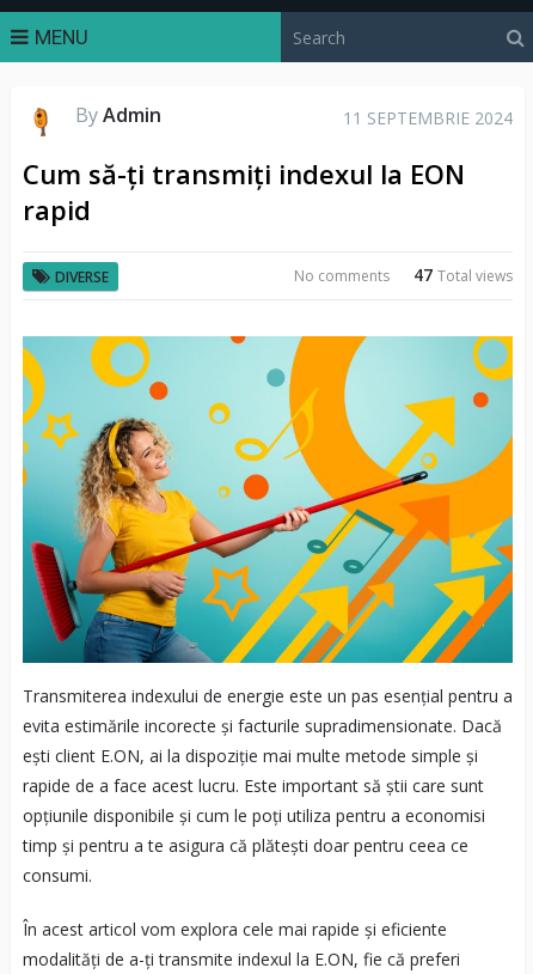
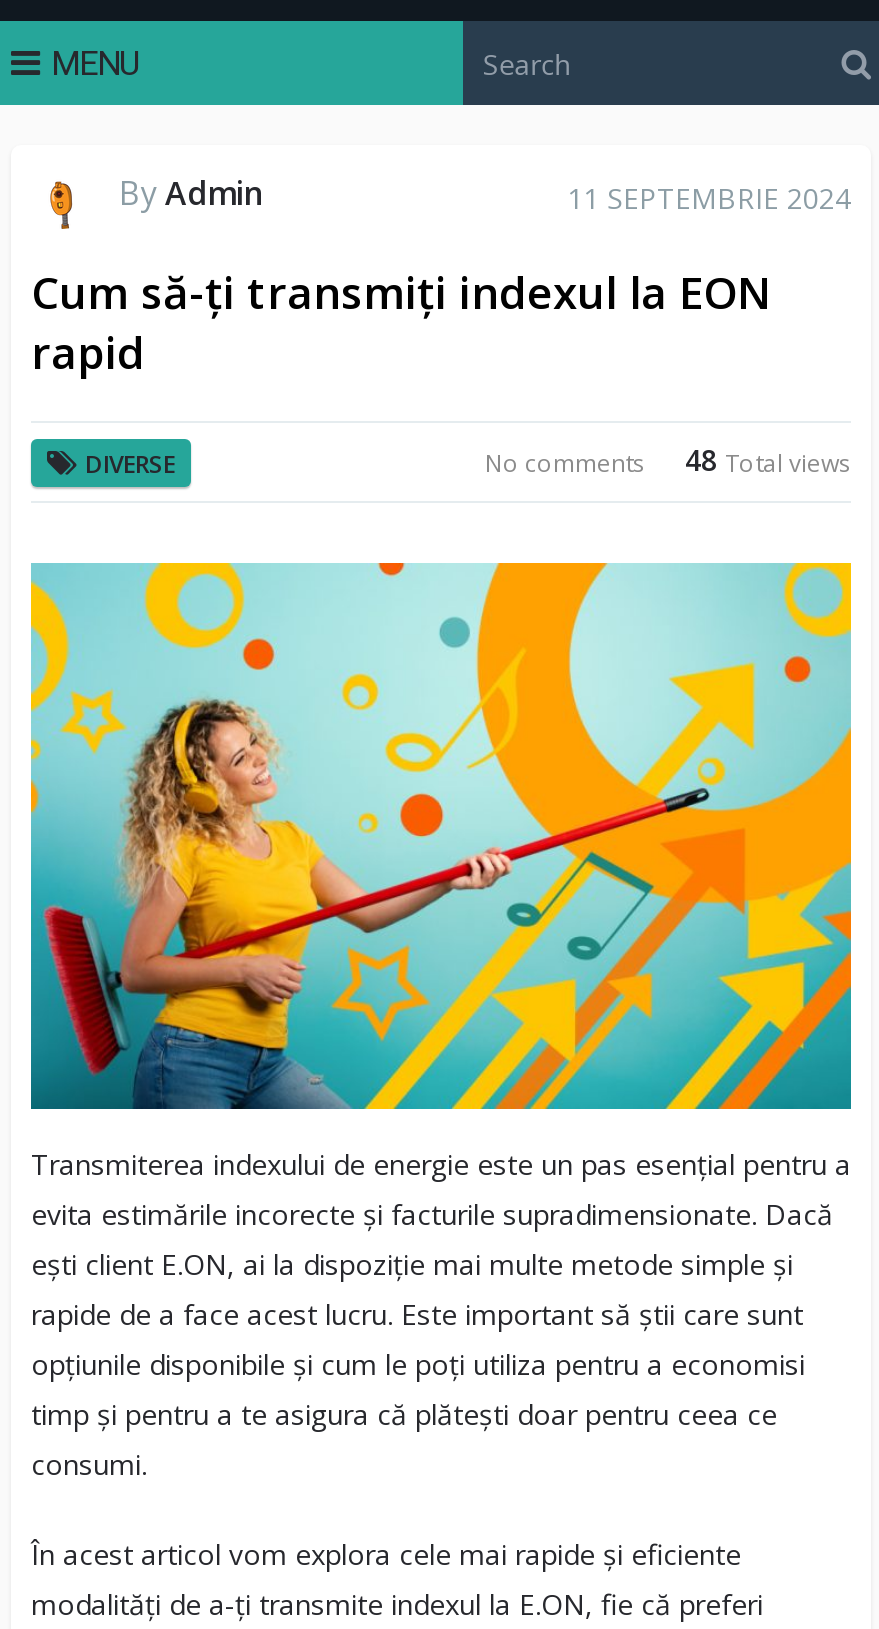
- No comments 47 Total views
+ No comments 48 Total views
